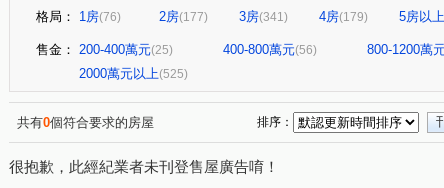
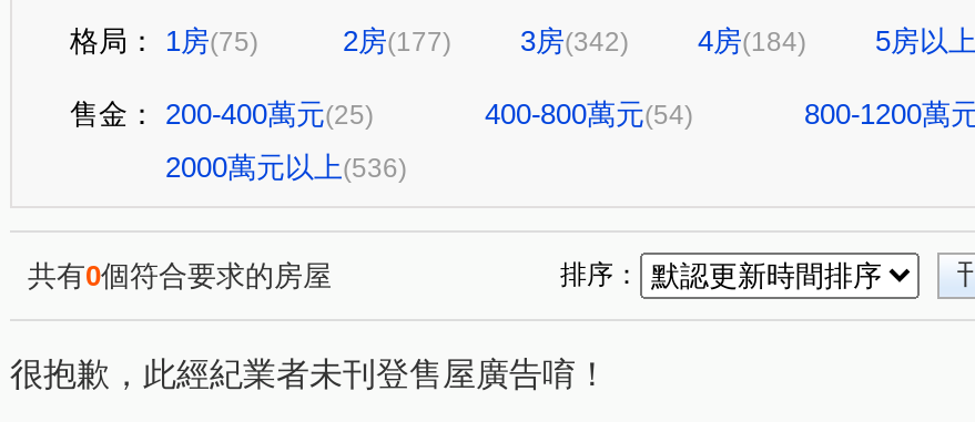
- 格局： 1房(76)
+ 格局： 1房(75)

- 3房(341)
+ 3房(342)

- 4房(179)
+ 4房(184)

- 400-800萬元(56)
+ 400-800萬元(54)

- 2000萬元以上(525)
+ 2000萬元以上(536)
